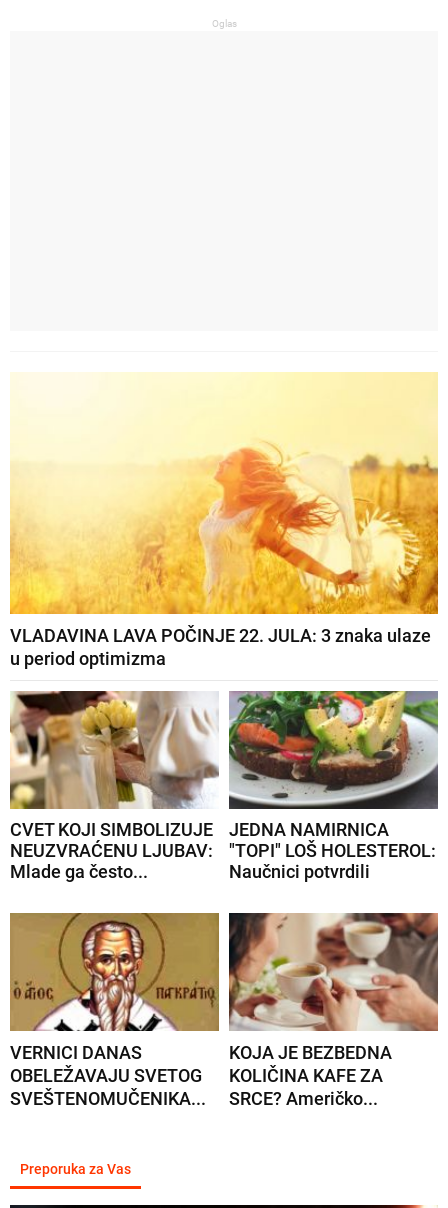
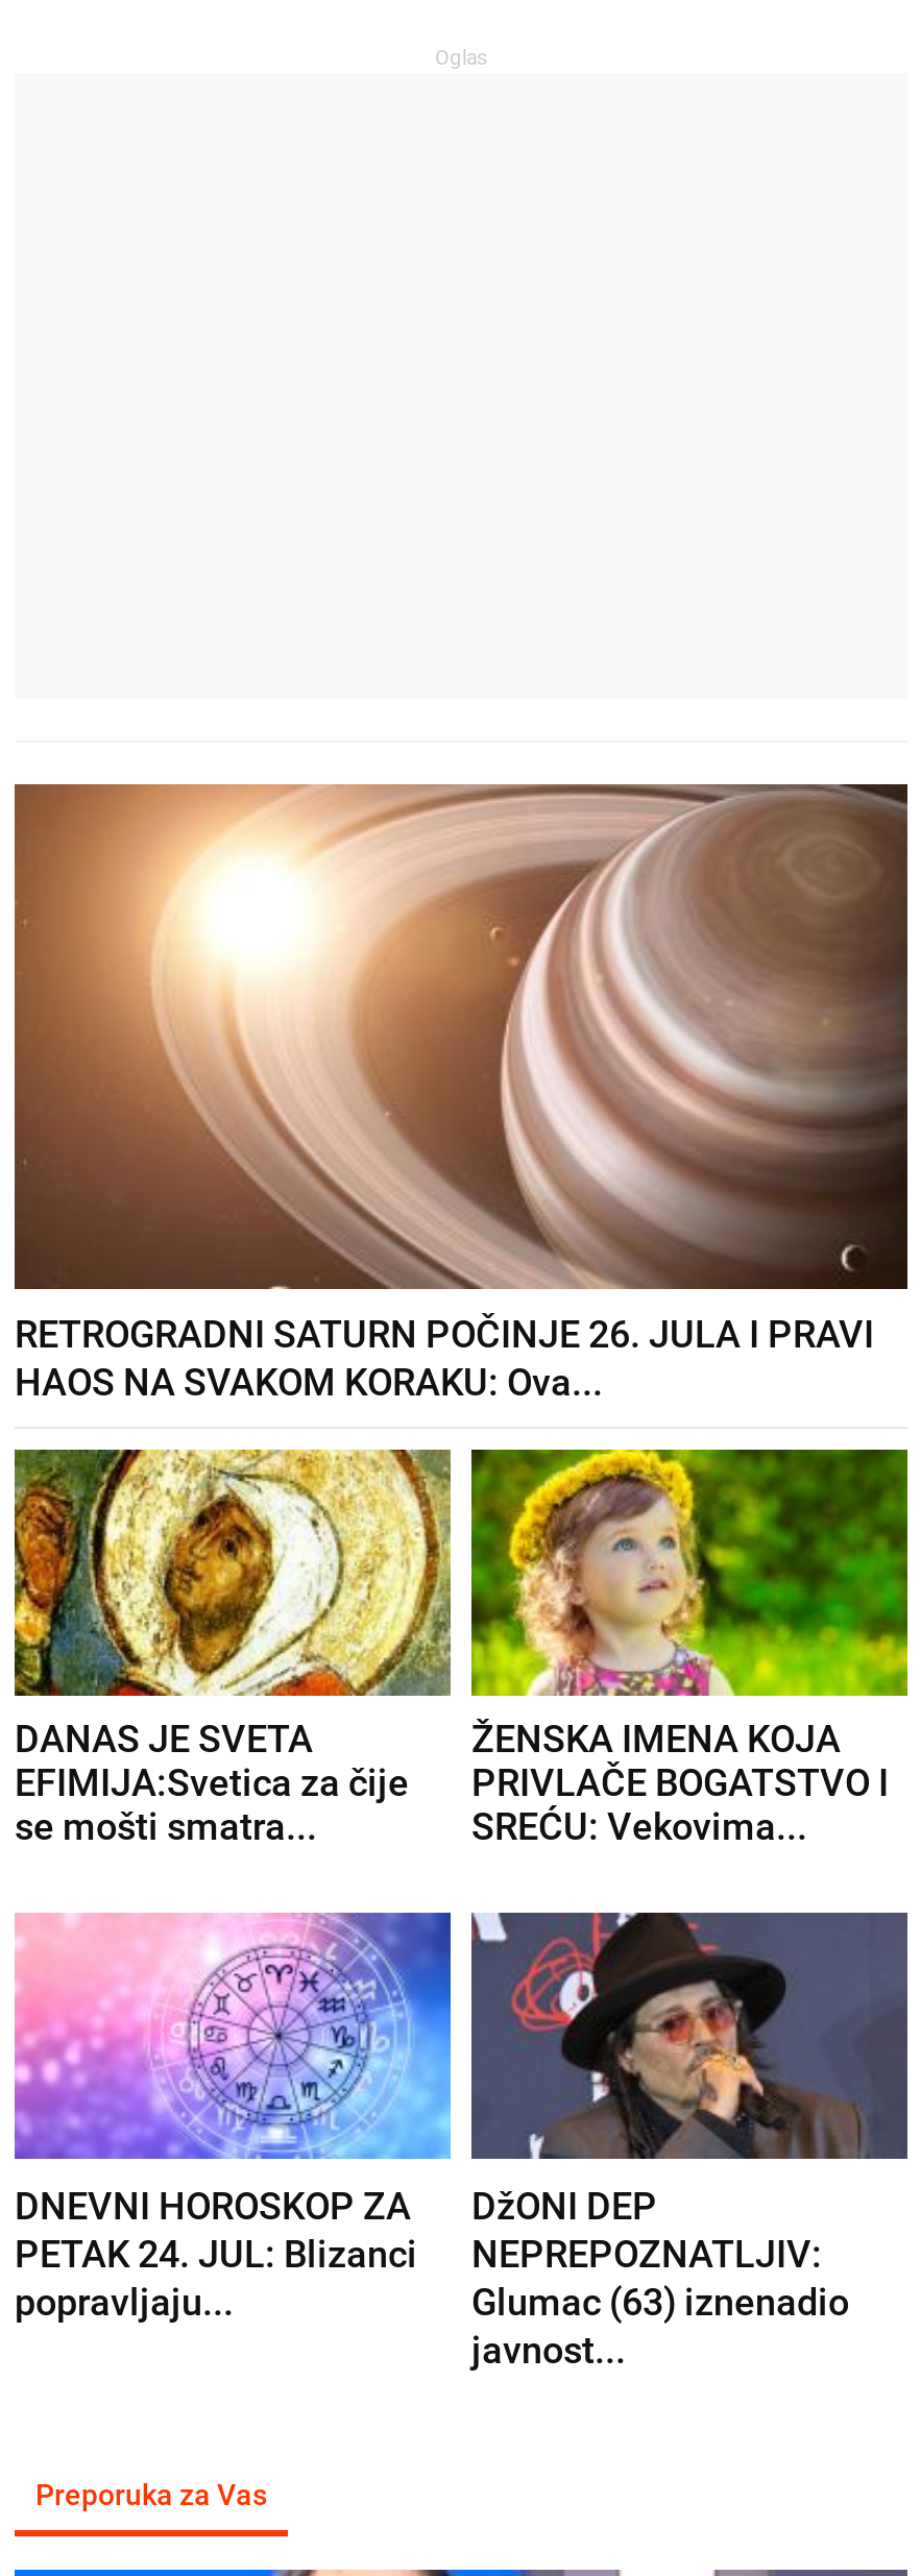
- [image]
- VLADAVINA LAVA POČINJE 22. JULA: 3 znaka ulaze
- u period optimizma
+ [image]
+ RETROGRADNI SATURN POČINJE 26. JULA I PRAVI
+ HAOS NA SVAKOM KORAKU: Ova...

- [image]
- CVET KOJI SIMBOLIZUJE
- NEUZVRAĆENU LJUBAV:
- Mlade ga često...
+ [image]
+ DANAS JE SVETA
+ EFIMIJA:Svetica za čije
+ se mošti smatra...

- [image]
- JEDNA NAMIRNICA
- "TOPI" LOŠ HOLESTEROL:
- Naučnici potvrdili
+ [image]
+ ŽENSKA IMENA KOJA
+ PRIVLAČE BOGATSTVO I
+ SREĆU: Vekovima...

- [image]
- VERNICI DANAS
- OBELEŽAVAJU SVETOG
- SVEŠTENOMUČENIKA...
+ [image]
+ DNEVNI HOROSKOP ZA
+ PETAK 24. JUL: Blizanci
+ popravljaju...

- [image]
- KOJA JE BEZBEDNA
- KOLIČINA KAFE ZA
- SRCE? Američko...
+ [image]
+ DžONI DEP
+ NEPREPOZNATLJIV:
+ Glumac (63) iznenadio
+ javnost...
